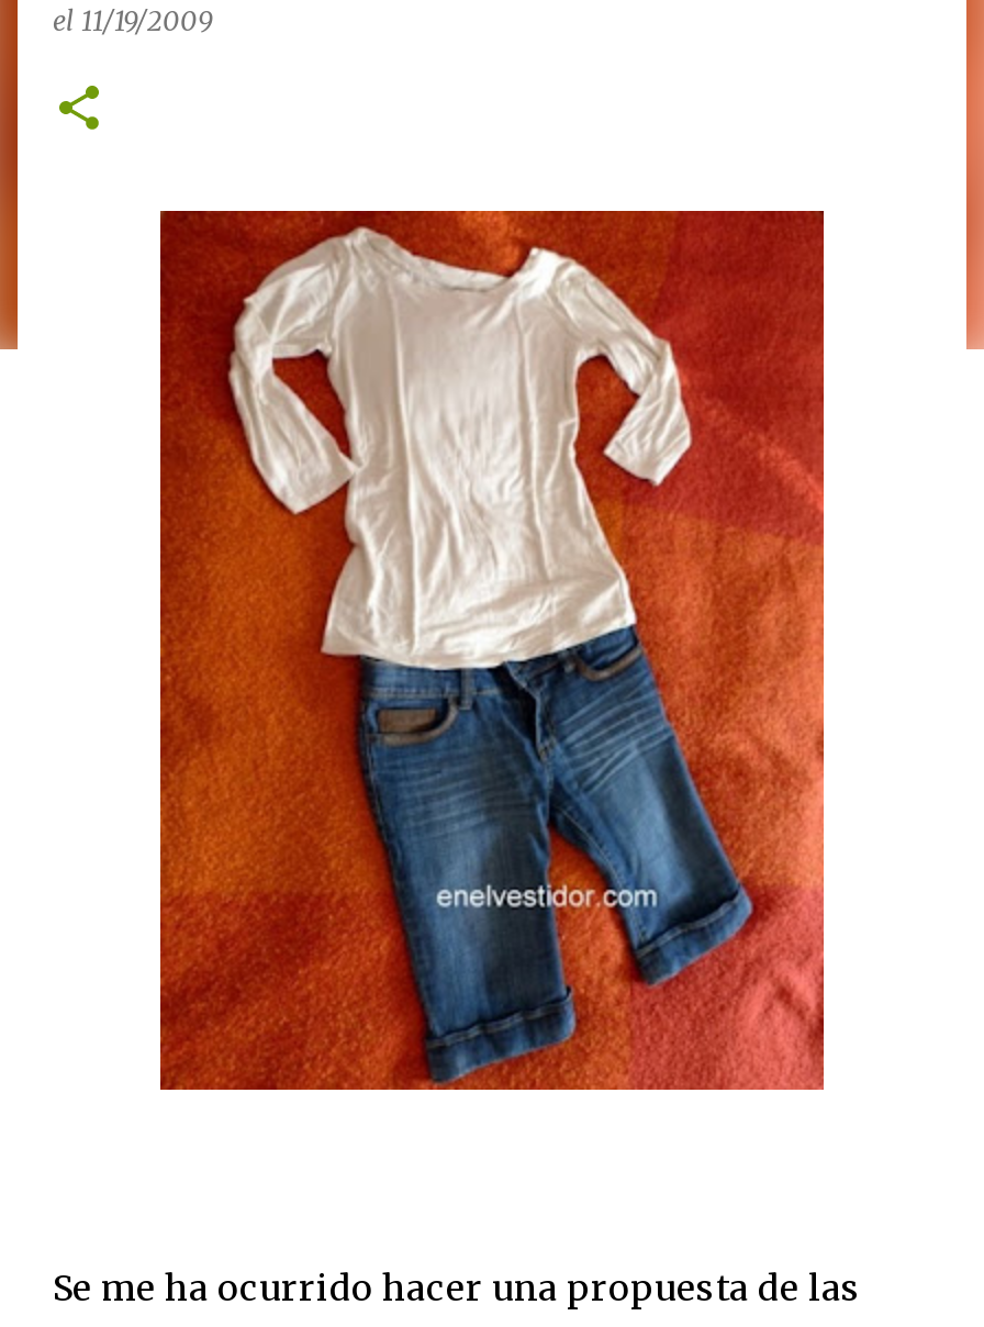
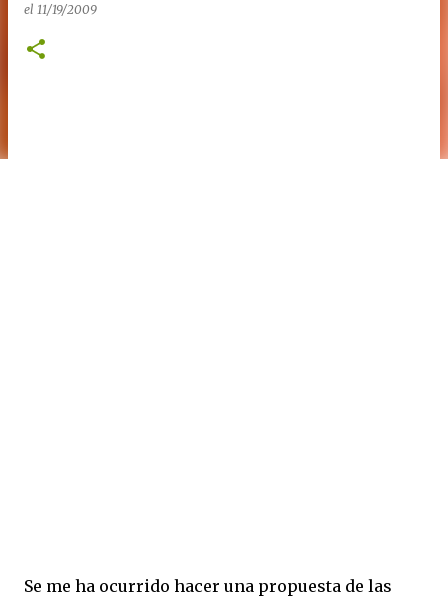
- [image]
